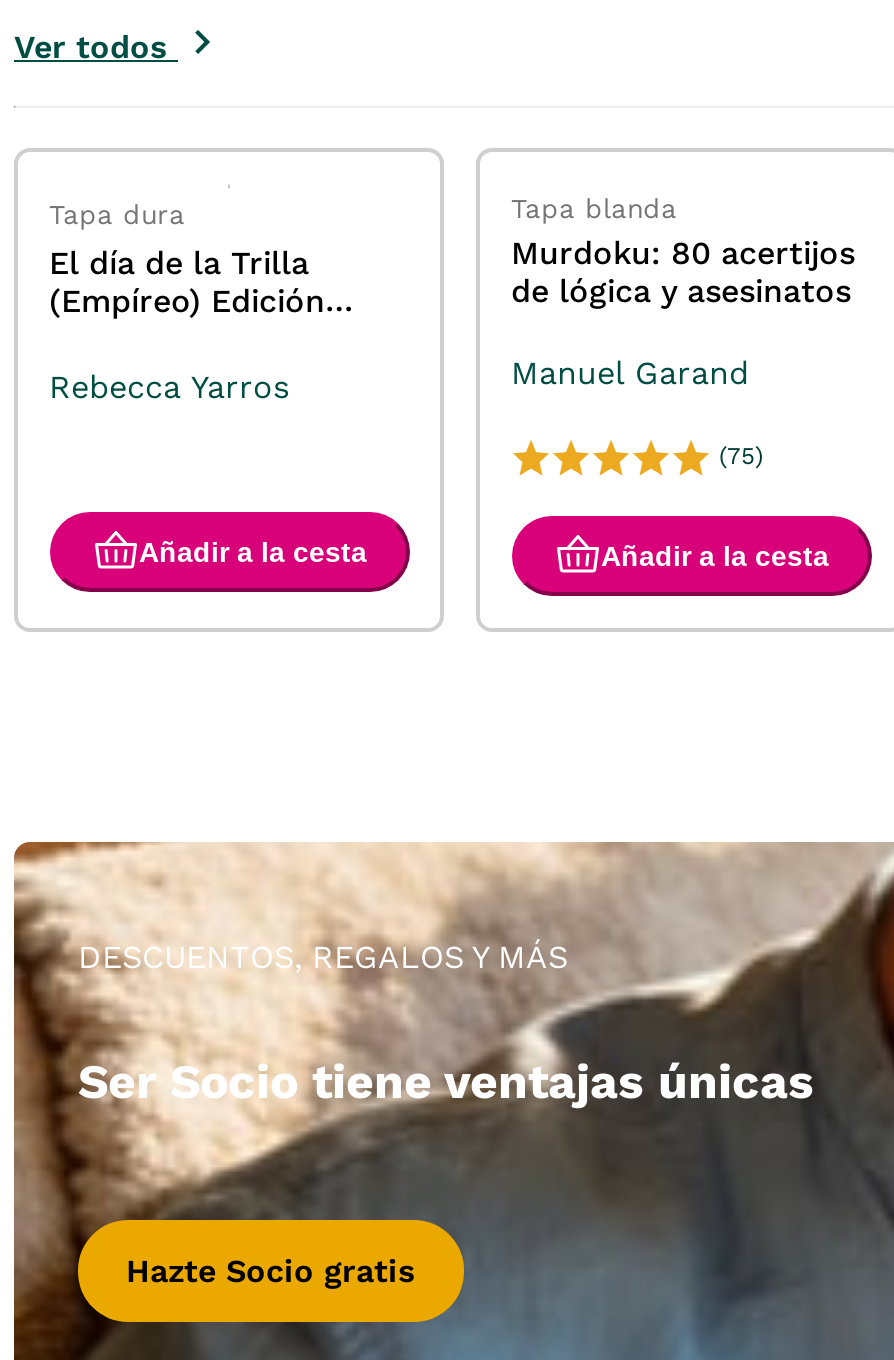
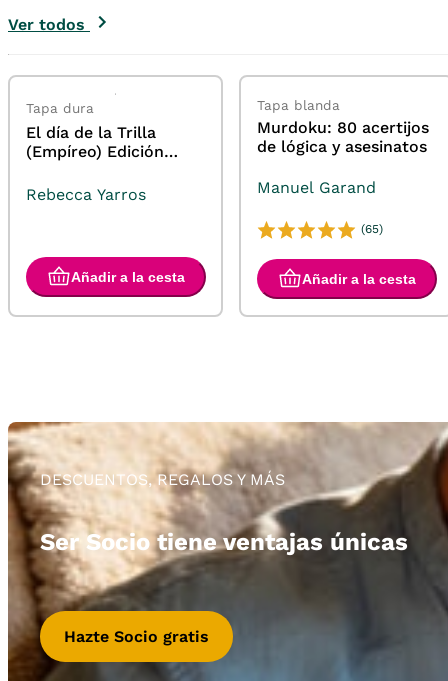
- (75)
+ (65)
